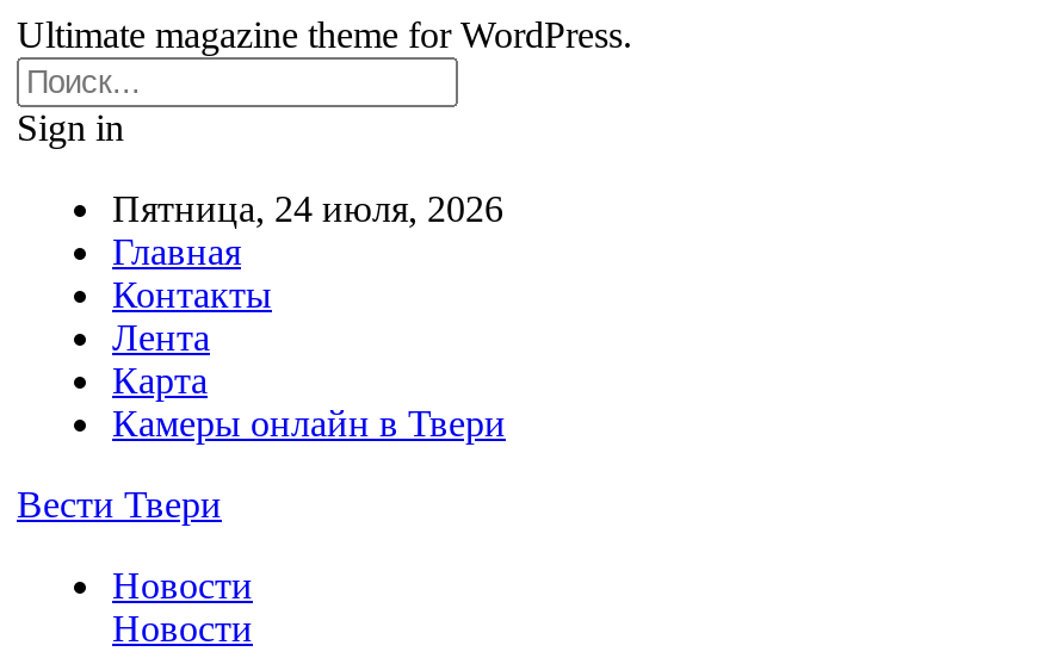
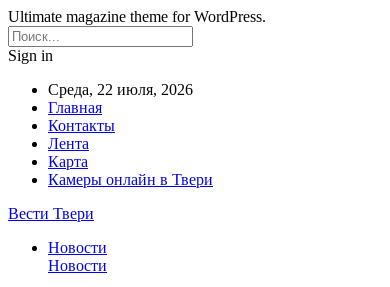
- Пятница, 24 июля, 2026
+ Среда, 22 июля, 2026
